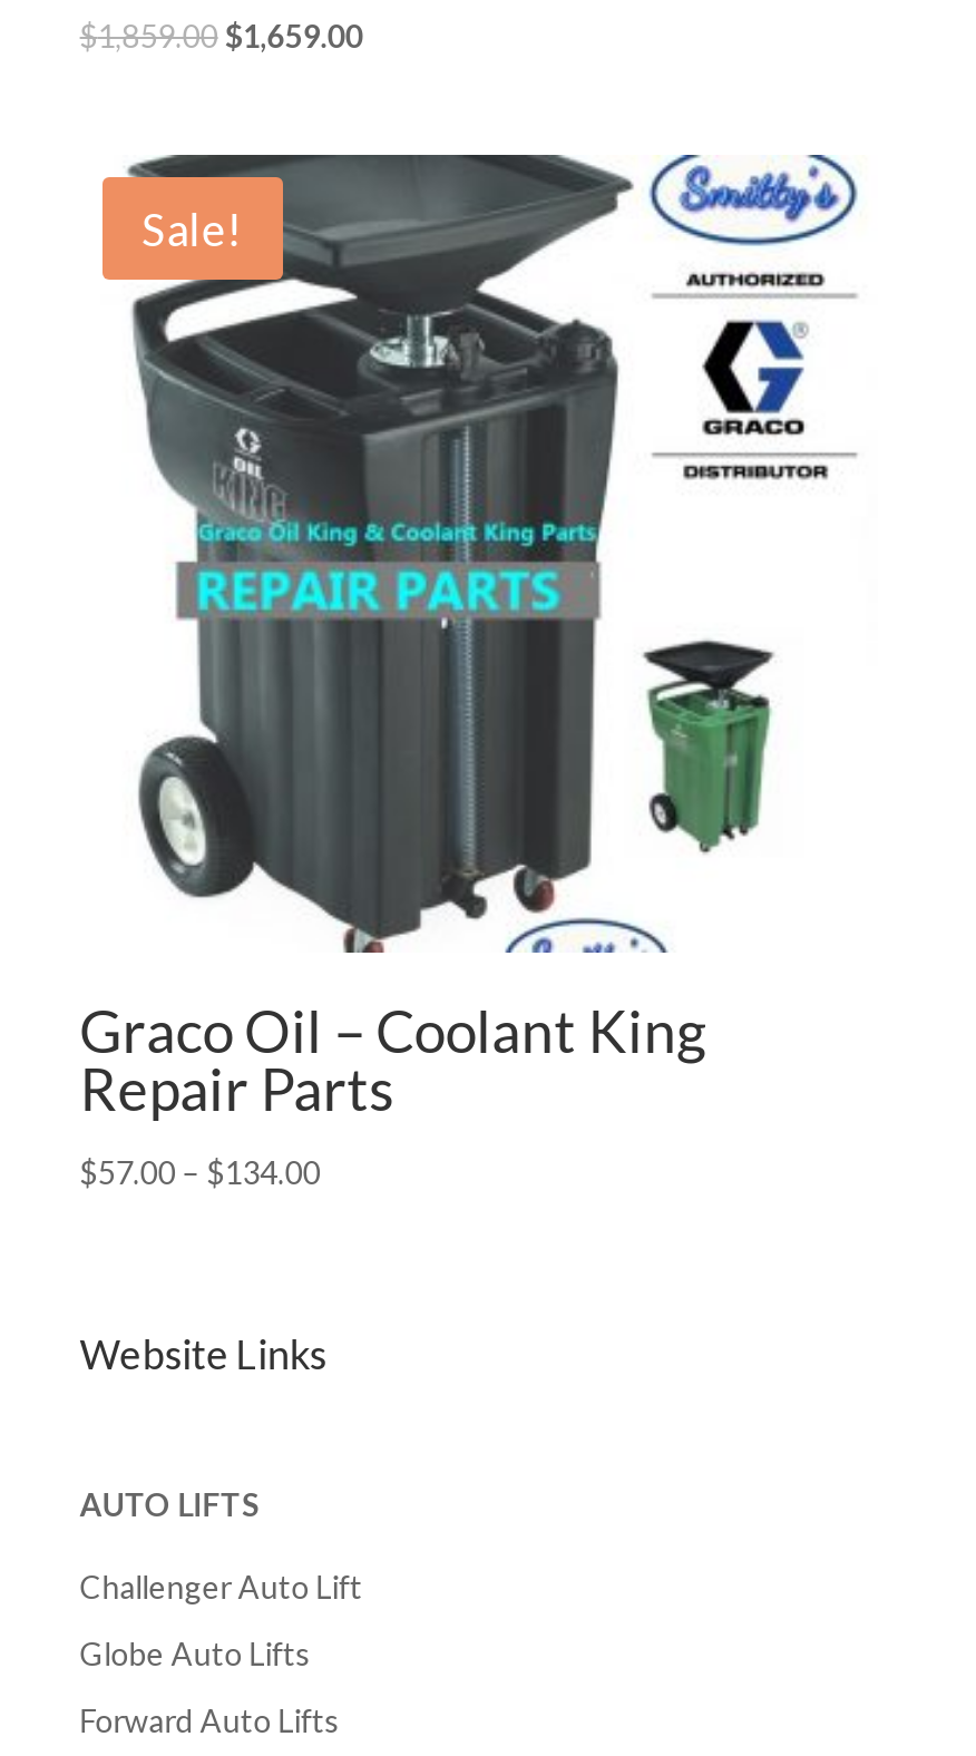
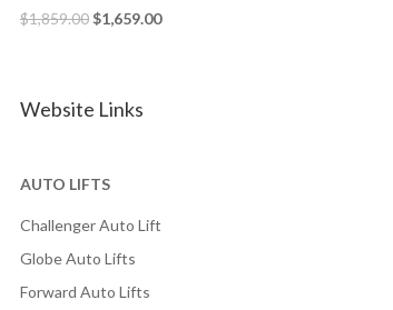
- [image]
- Sale!

- Graco Oil – Coolant King
- Repair Parts
- $57.00 – $134.00
